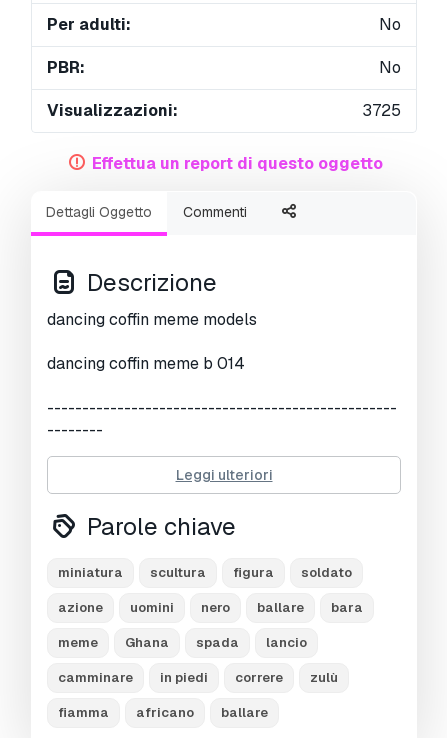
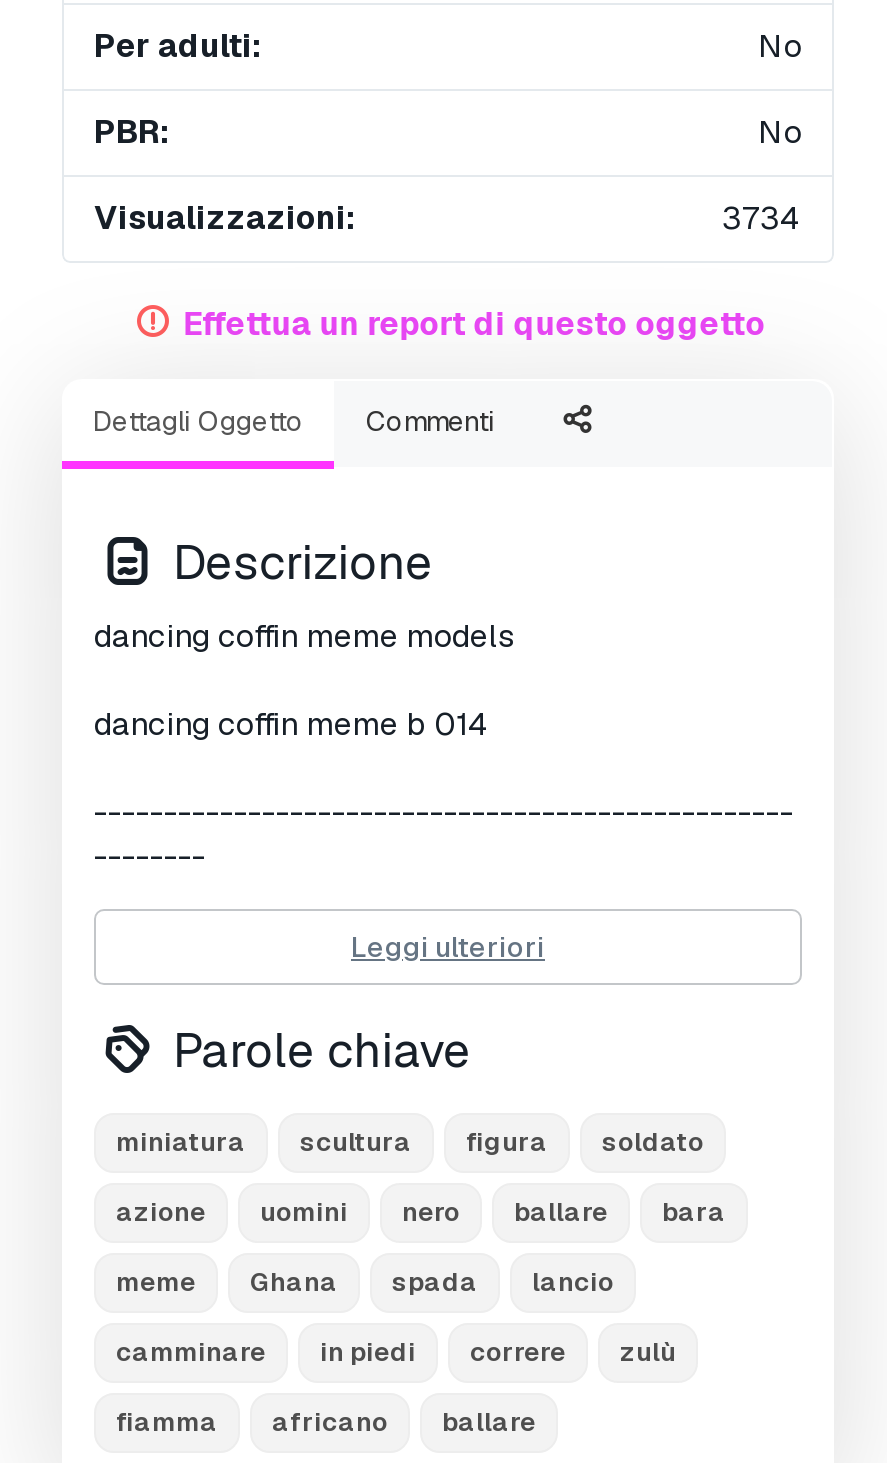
- 3725
+ 3734
